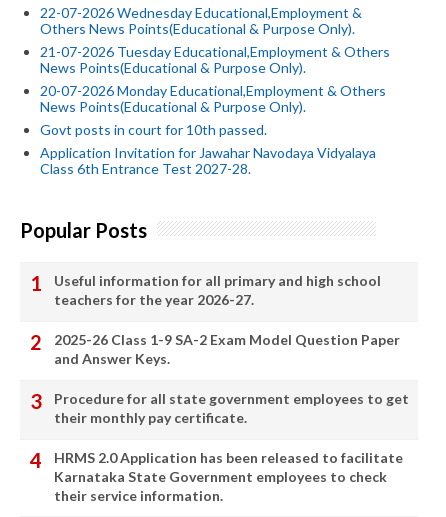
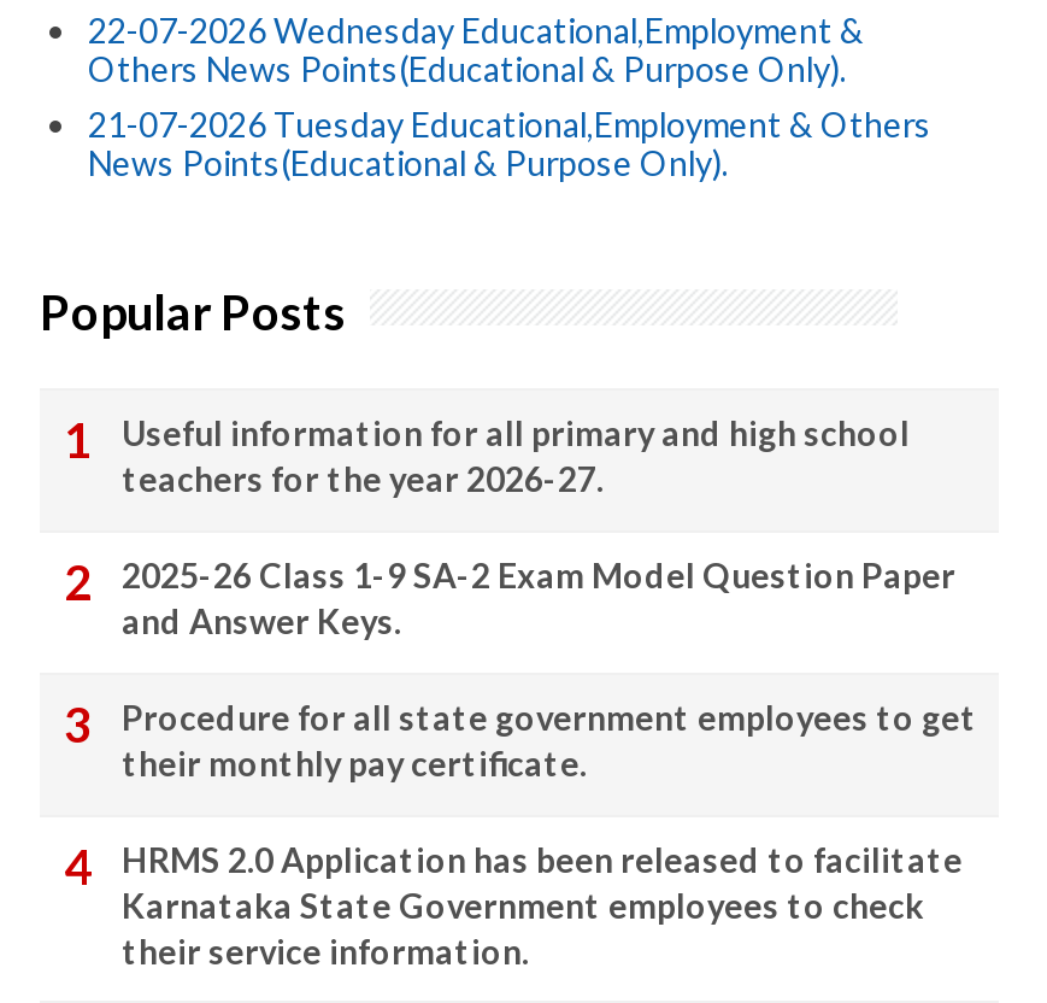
- 20-07-2026 Monday Educational,Employment & Others
- News Points(Educational & Purpose Only).
- Govt posts in court for 10th passed.
- Application Invitation for Jawahar Navodaya Vidyalaya
- Class 6th Entrance Test 2027-28.
